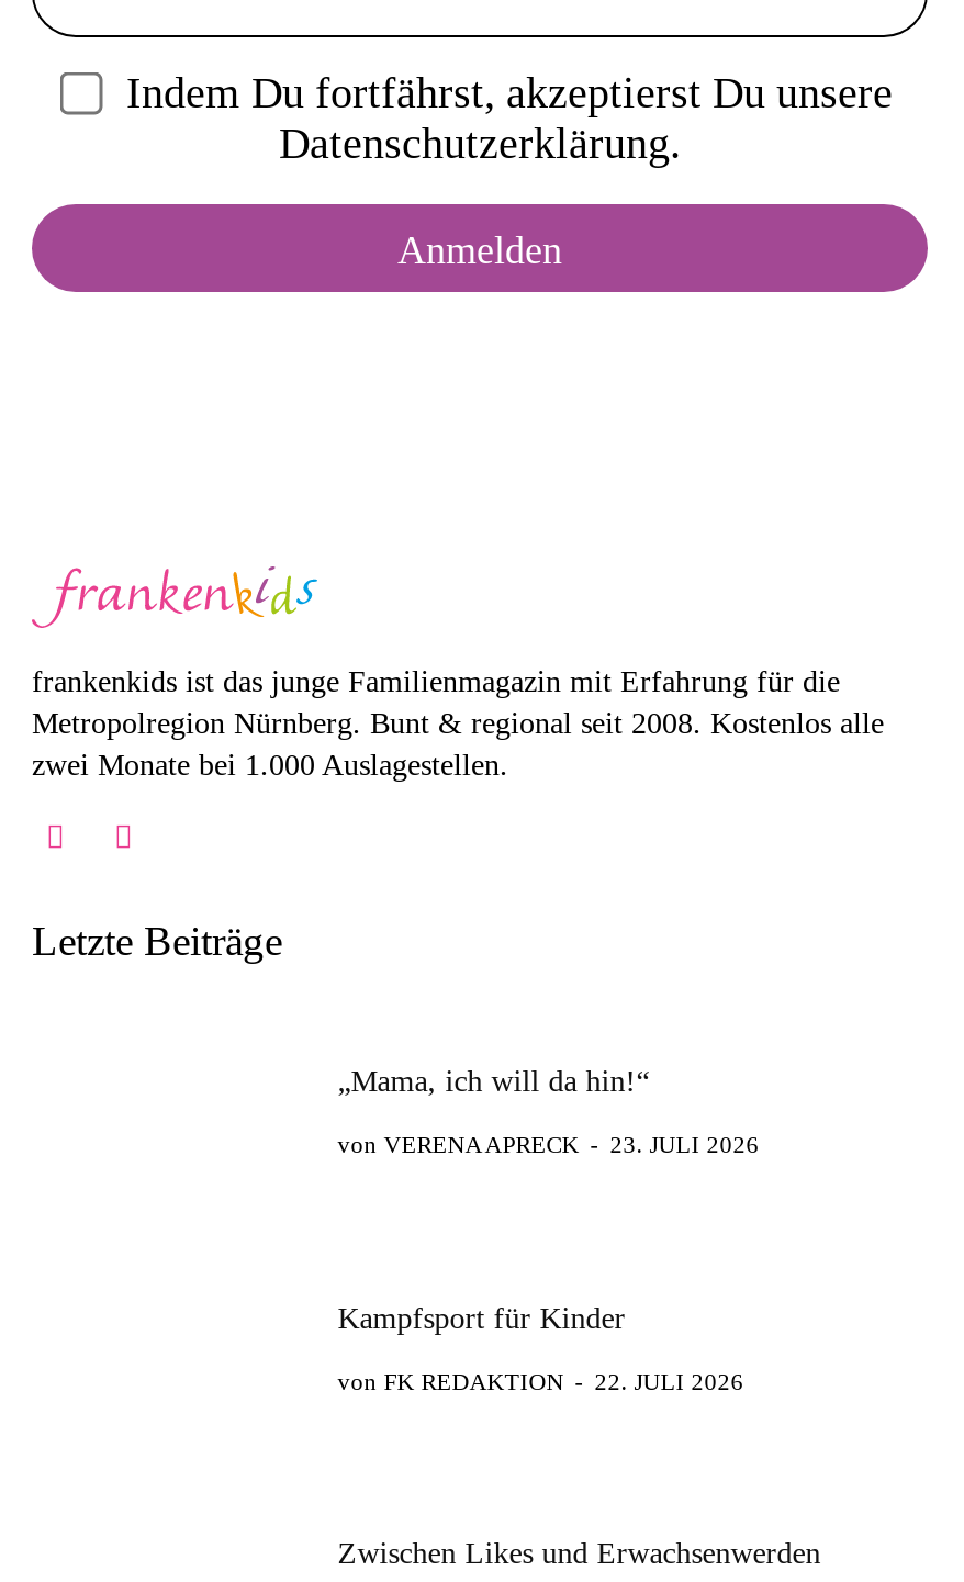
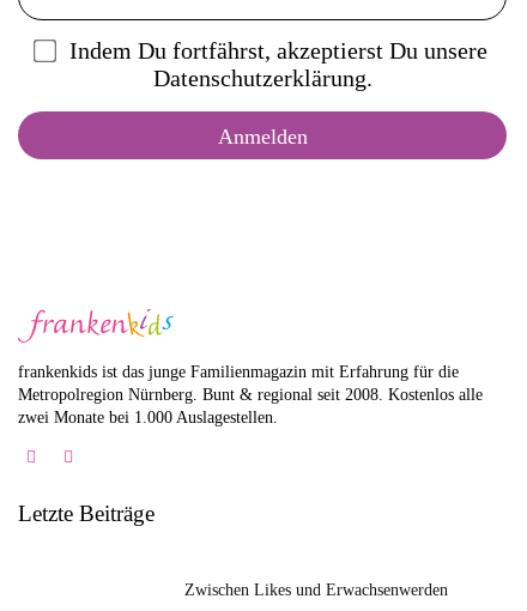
- „Mama, ich will da hin!“
- VERENA APRECK - 23. JULI 2026

- Kampfsport für Kinder
- FK REDAKTION - 22. JULI 2026
